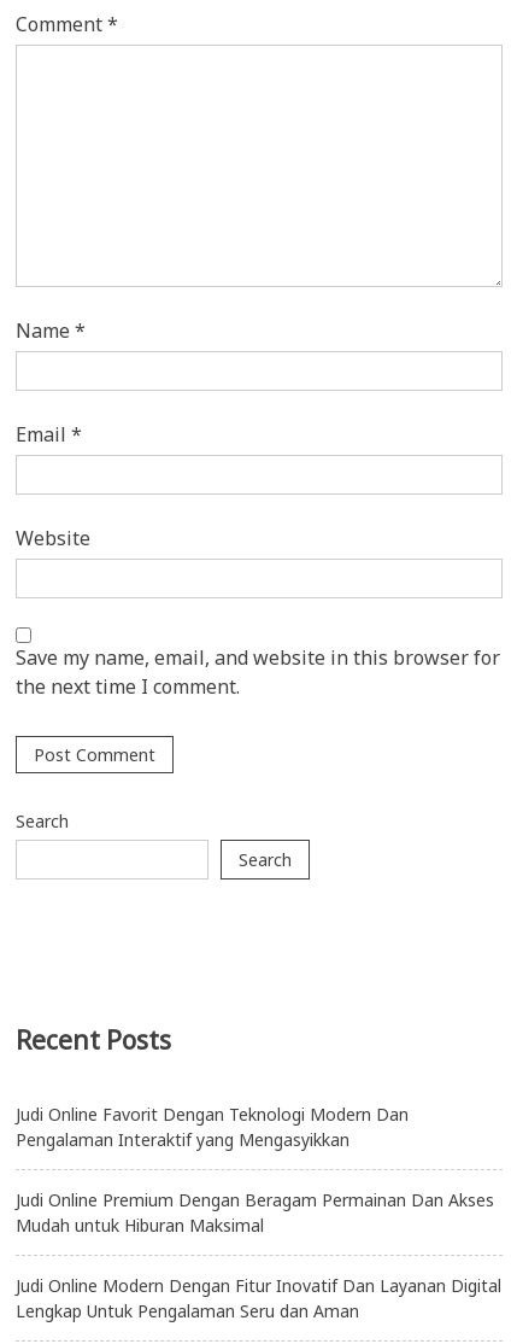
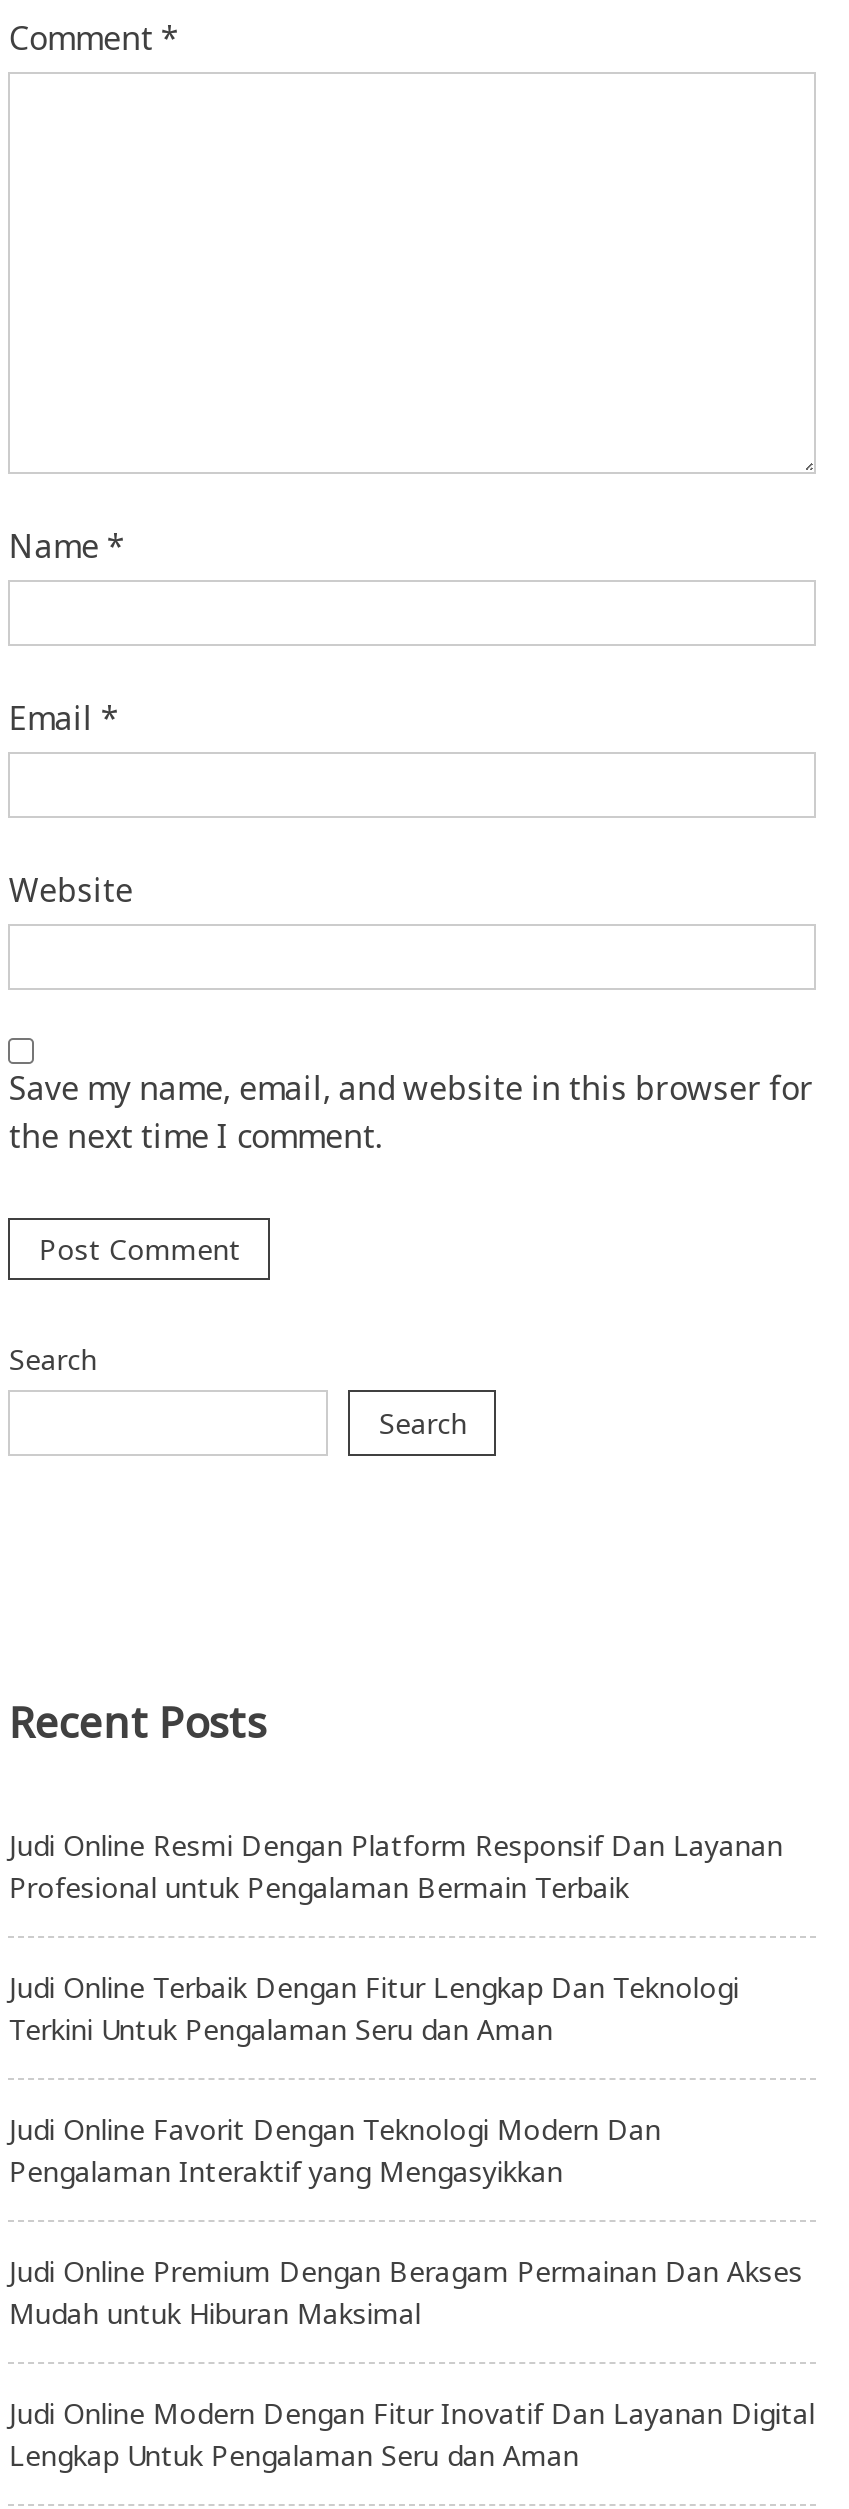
+ Judi Online Resmi Dengan Platform Responsif Dan Layanan
+ Profesional untuk Pengalaman Bermain Terbaik
+ Judi Online Terbaik Dengan Fitur Lengkap Dan Teknologi
+ Terkini Untuk Pengalaman Seru dan Aman
